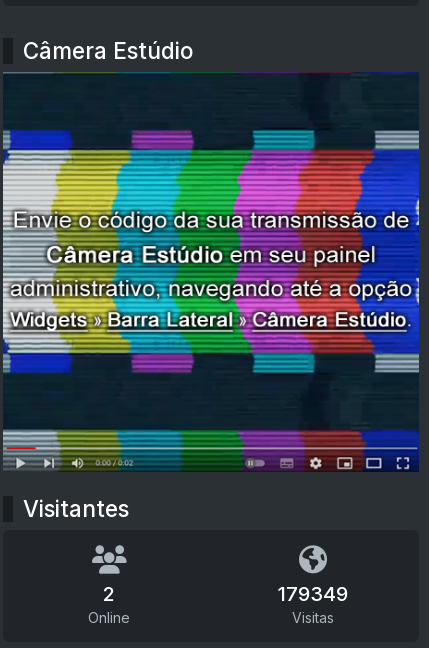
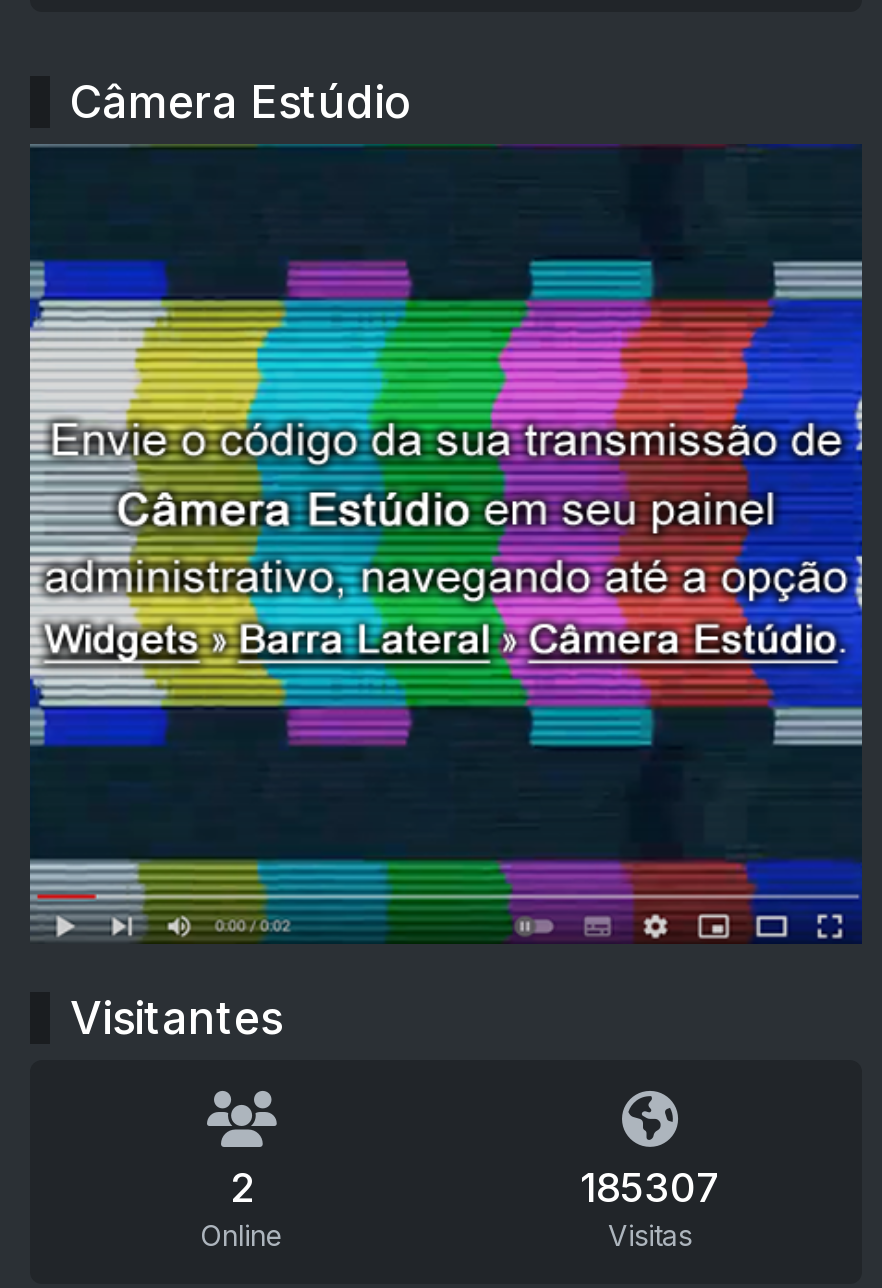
- 179349
+ 185307
